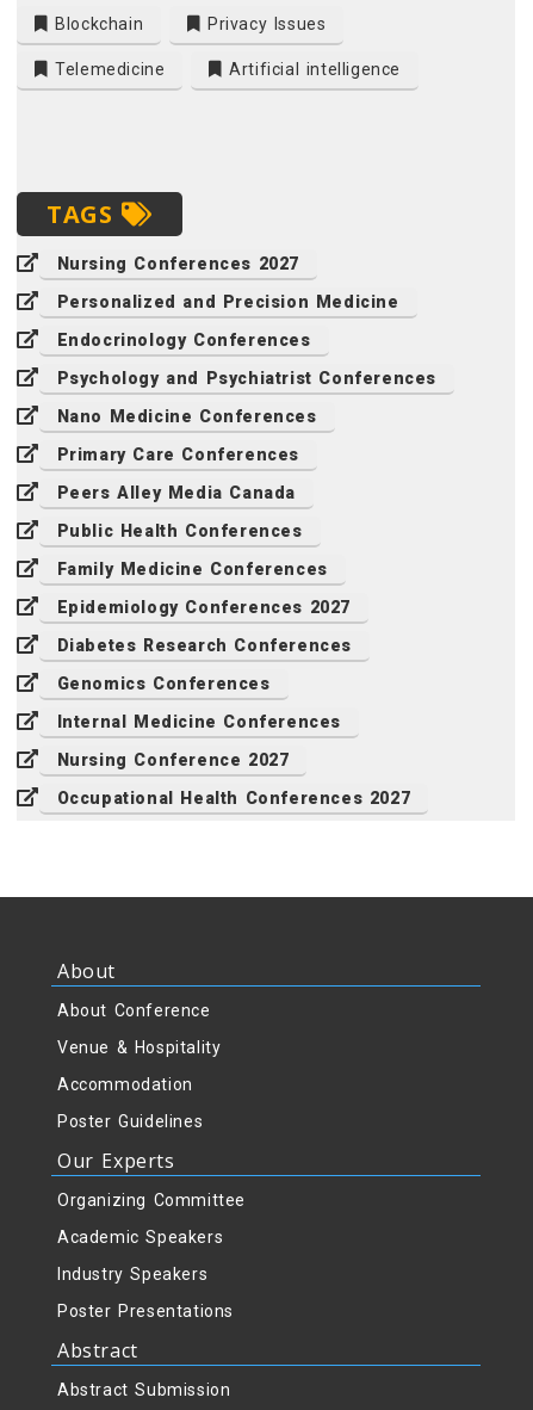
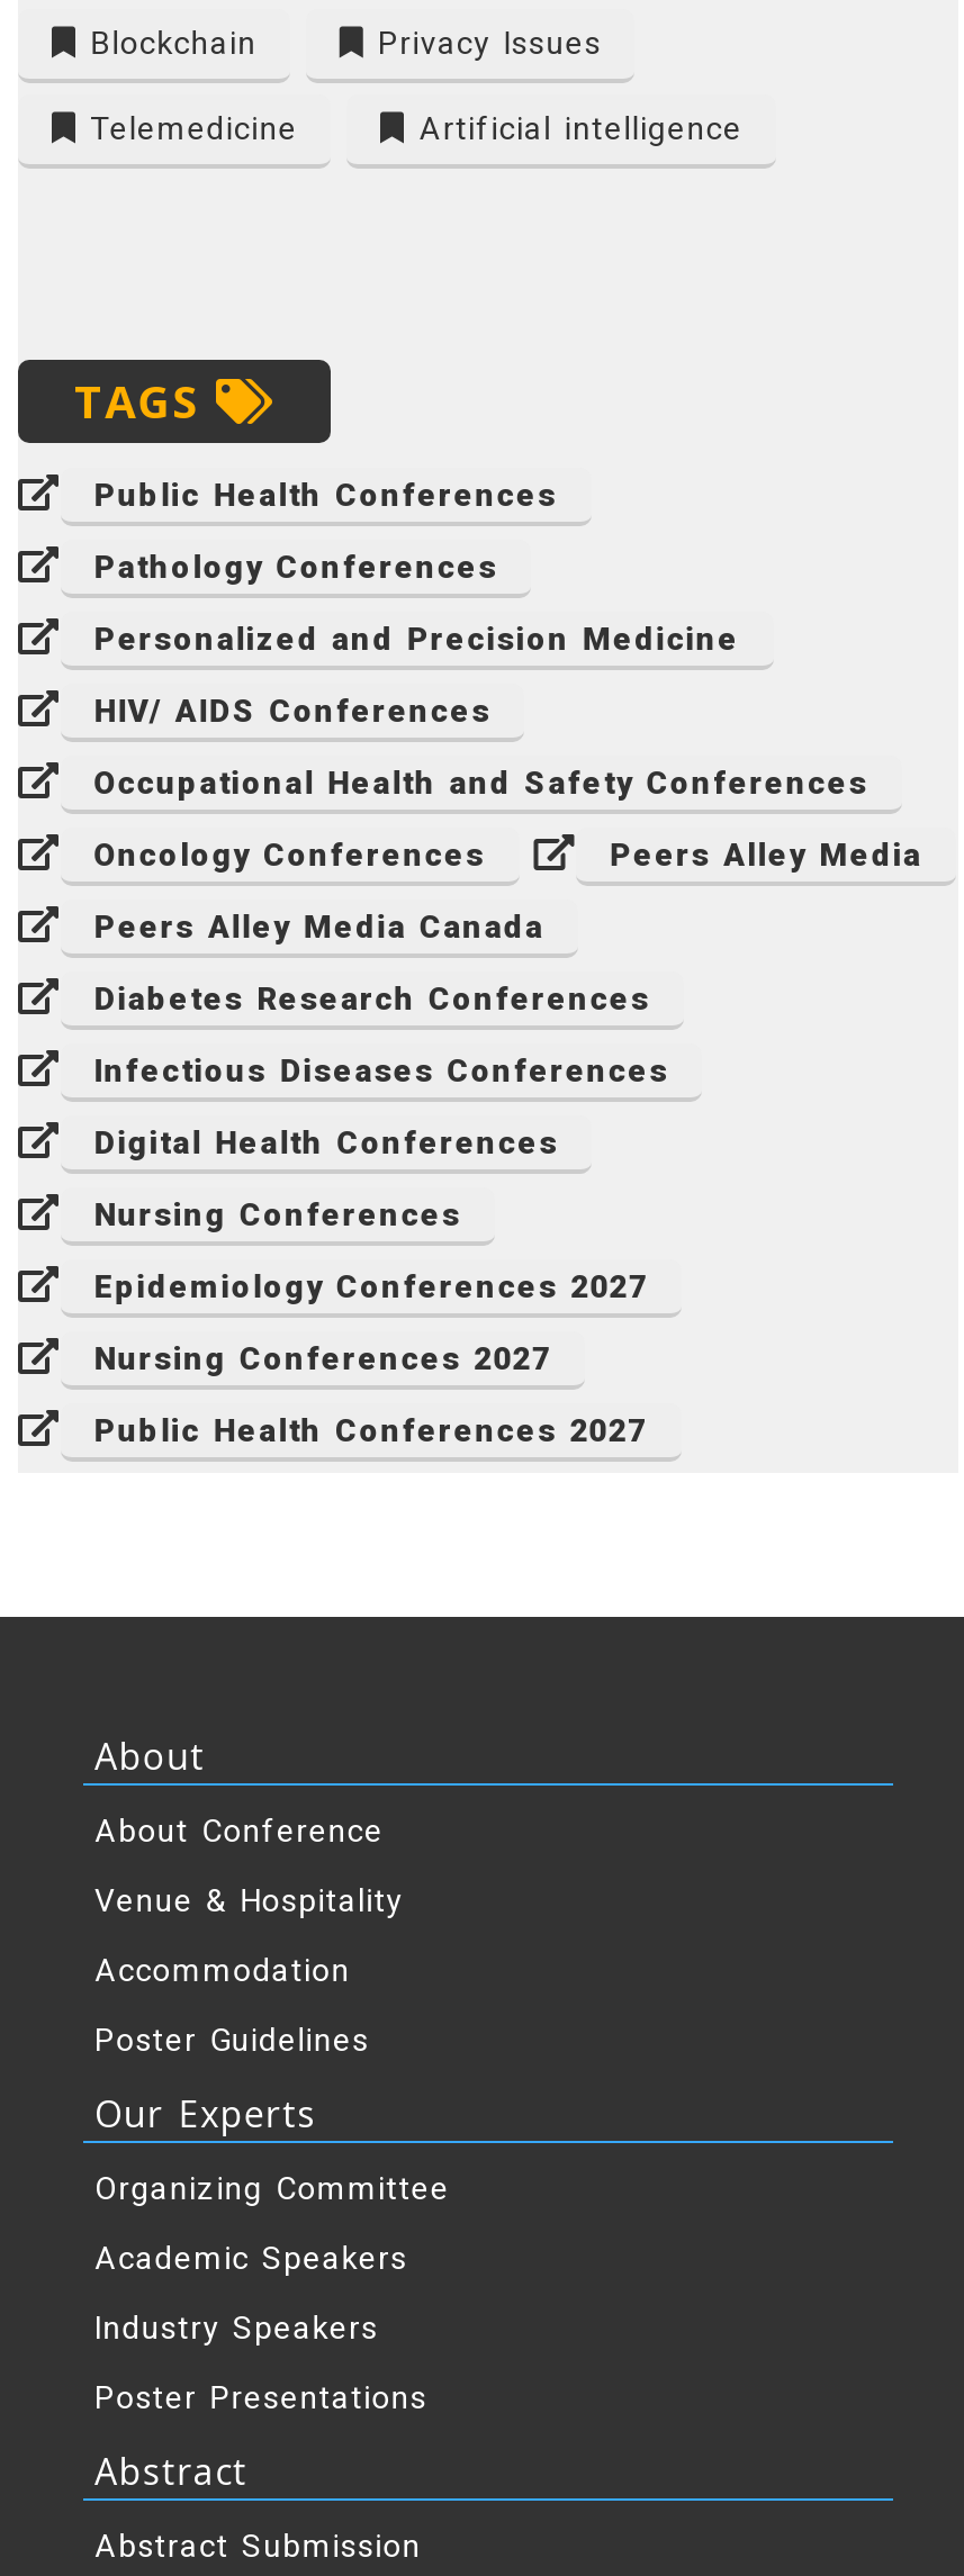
+ Pathology Conferences
+ HIV/ AIDS Conferences
+ Occupational Health and Safety Conferences
+ Oncology Conferences
+ Peers Alley Media
+ Infectious Diseases Conferences
+ Digital Health Conferences
+ Nursing Conferences

moved down: Nursing Conferences 2027

moved up: Personalized and Precision Medicine

- Endocrinology Conferences
- Psychology and Psychiatrist Conferences
- Nano Medicine Conferences
- Primary Care Conferences
- Family Medicine Conferences
- Genomics Conferences
- Internal Medicine Conferences
- Nursing Conference 2027
- Occupational Health Conferences 2027
+ Public Health Conferences 2027

moved up: Peers Alley Media Canada | Public Health Conferences

moved up: Epidemiology Conferences 2027 | Diabetes Research Conferences
